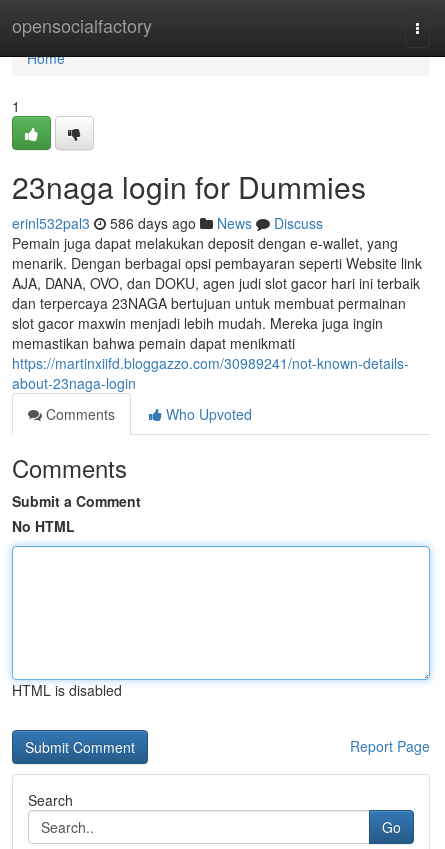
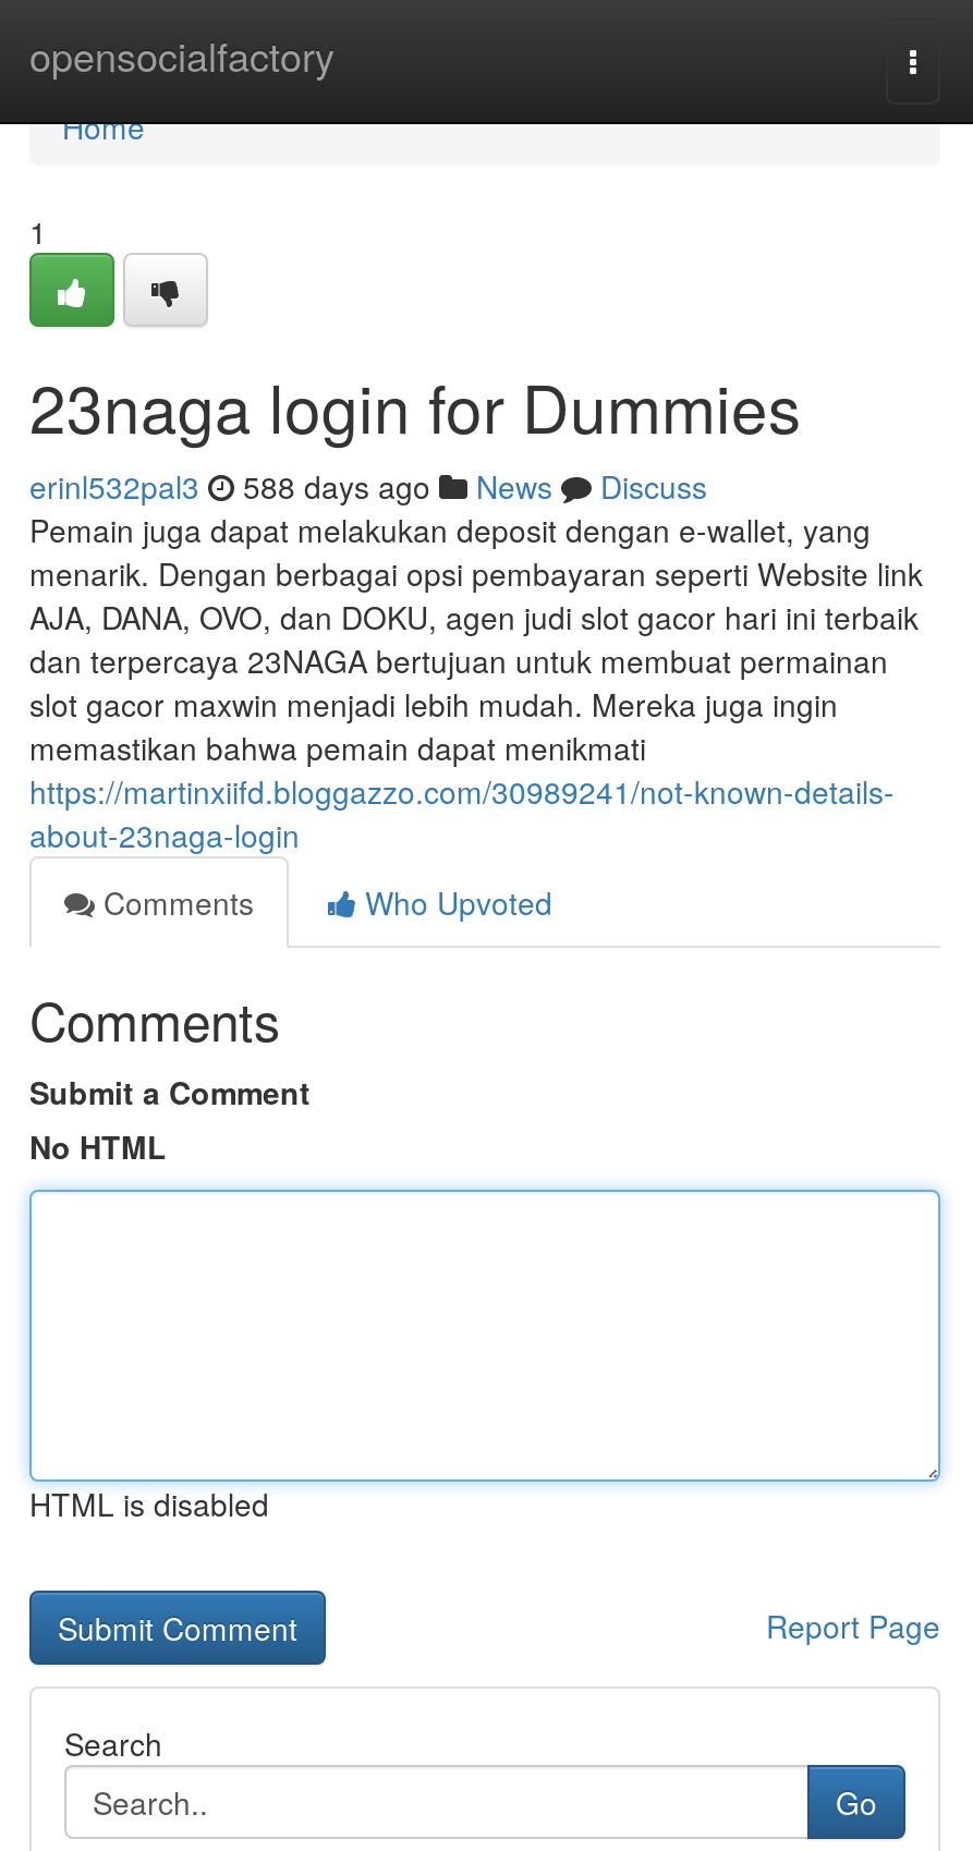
- erinl532pal3 586 days ago News Discuss
+ erinl532pal3 588 days ago News Discuss
